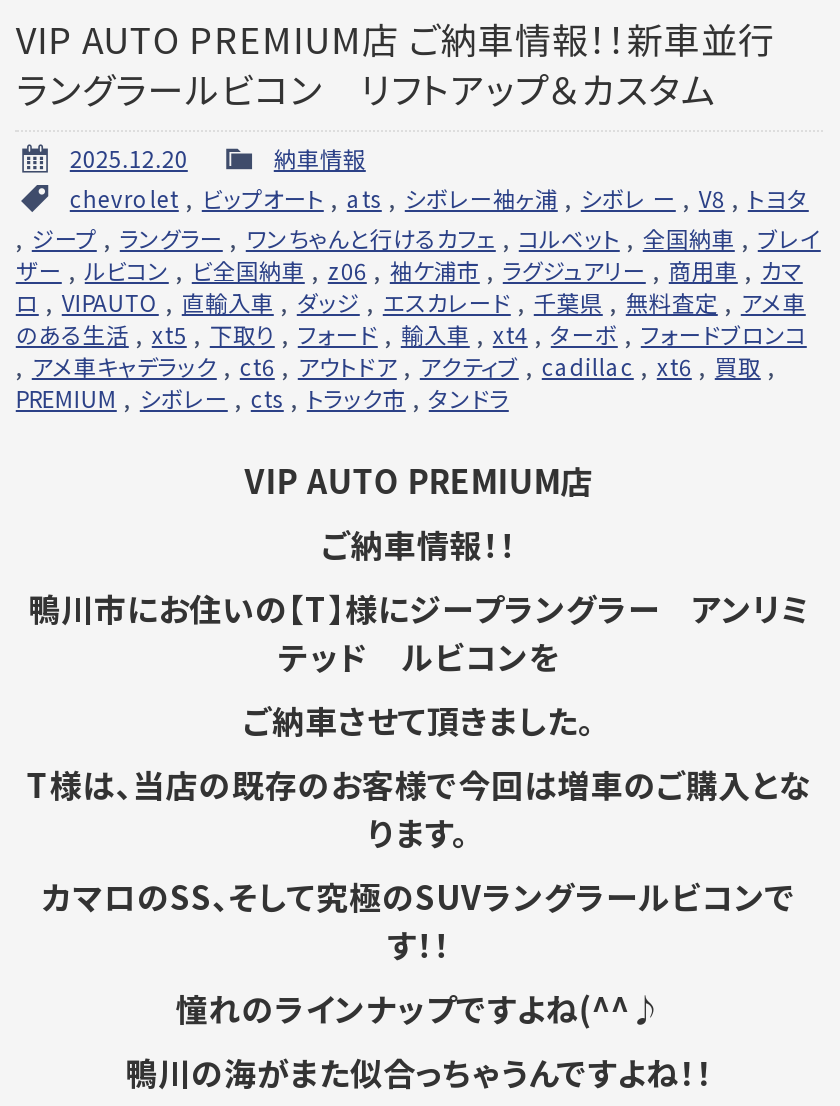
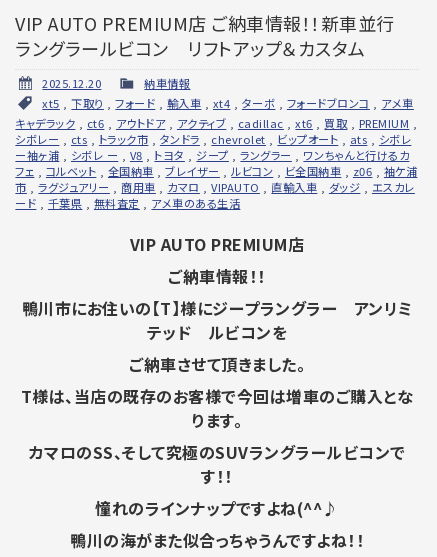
- chevrolet,ビップオート, ats,シボレー袖ヶ浦,シボレ ー, V8,トヨタ
- ,ジープ,ラングラー,ワンちゃんと行けるカフェ,コルベット,全国納車,ブレイ
- ザー,ルビコン,ビ全国納車,z06,袖ケ浦市,ラグジュアリー,商用車,カマ
- ロ,VIPAUTO,直輸入車,ダッジ,エスカレード,千葉県,無料査定,アメ車
- のある生活,xt5,下取り,フォード,輸入車,xt4,ターボ,フォードブロンコ
- ,アメ車キャデラック,ct6,アウトドア,アクティブ, cadillac,xt6,買取,
- PREMIUM,シボレー,cts,トラック市,タンドラ
+ xt5,下取り,フォード,輸入車, xt4,ターボ,フォードブロンコ,アメ車
+ キャデラック, ct6,アウトドア,アクティブ, cadillac, xt6,買取, PREMIUM,
+ シボレー,cts,トラック市,タンドラ,chevrolet,ビップオート, ats,シボレ
+ ー袖ヶ浦,シボレ ー,V8,トヨタ,ジープ,ラングラー,ワンちゃんと行けるカ
+ フェ,コルベット,全国納車,ブレイザー,ルビコン,ビ全国納車,z06,袖ケ浦
+ 市,ラグジュアリー,商用車,カマロ,VIPAUTO,直輸入車,ダッジ,エスカレ
+ ード,千葉県,無料査定,アメ車のある生活
